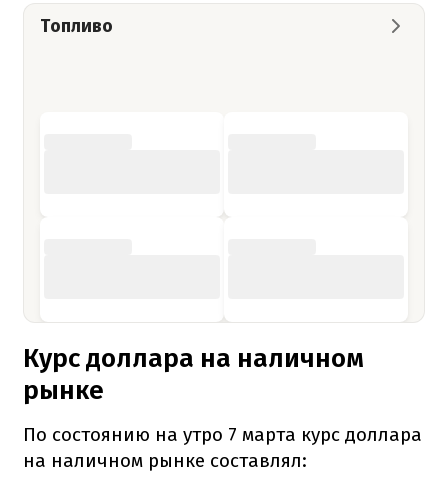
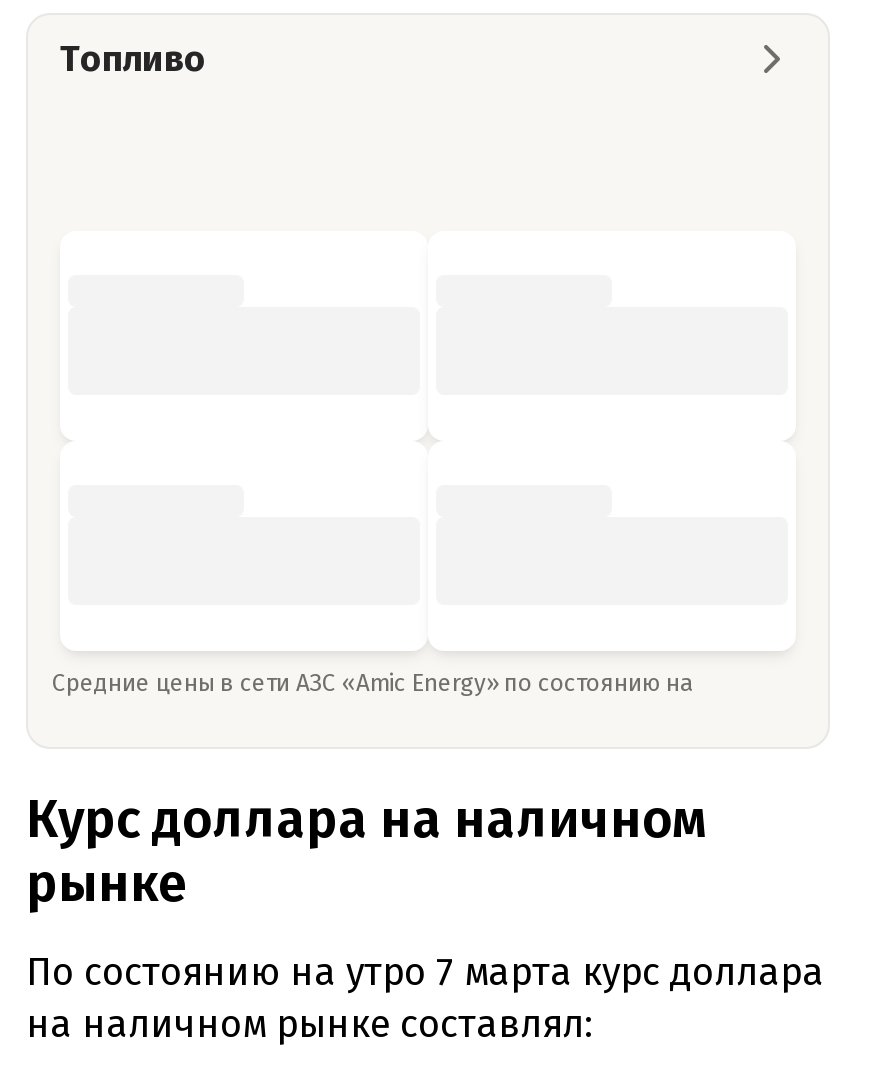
+ Средние цены в сети АЗС «Amic Energy» по состоянию на
